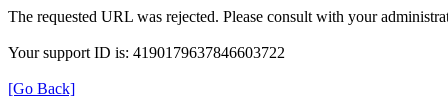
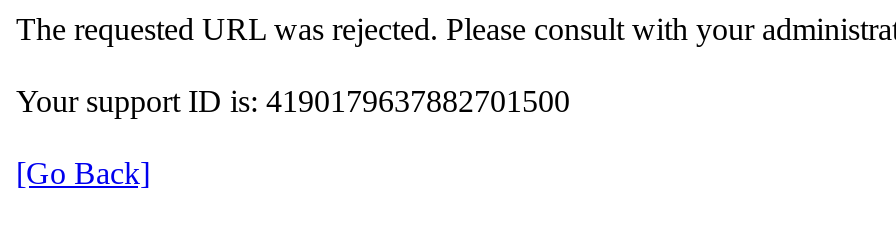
- Your support ID is: 4190179637846603722
+ Your support ID is: 4190179637882701500
